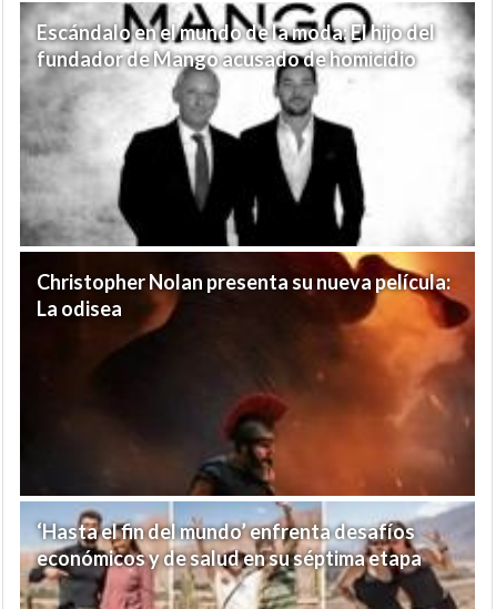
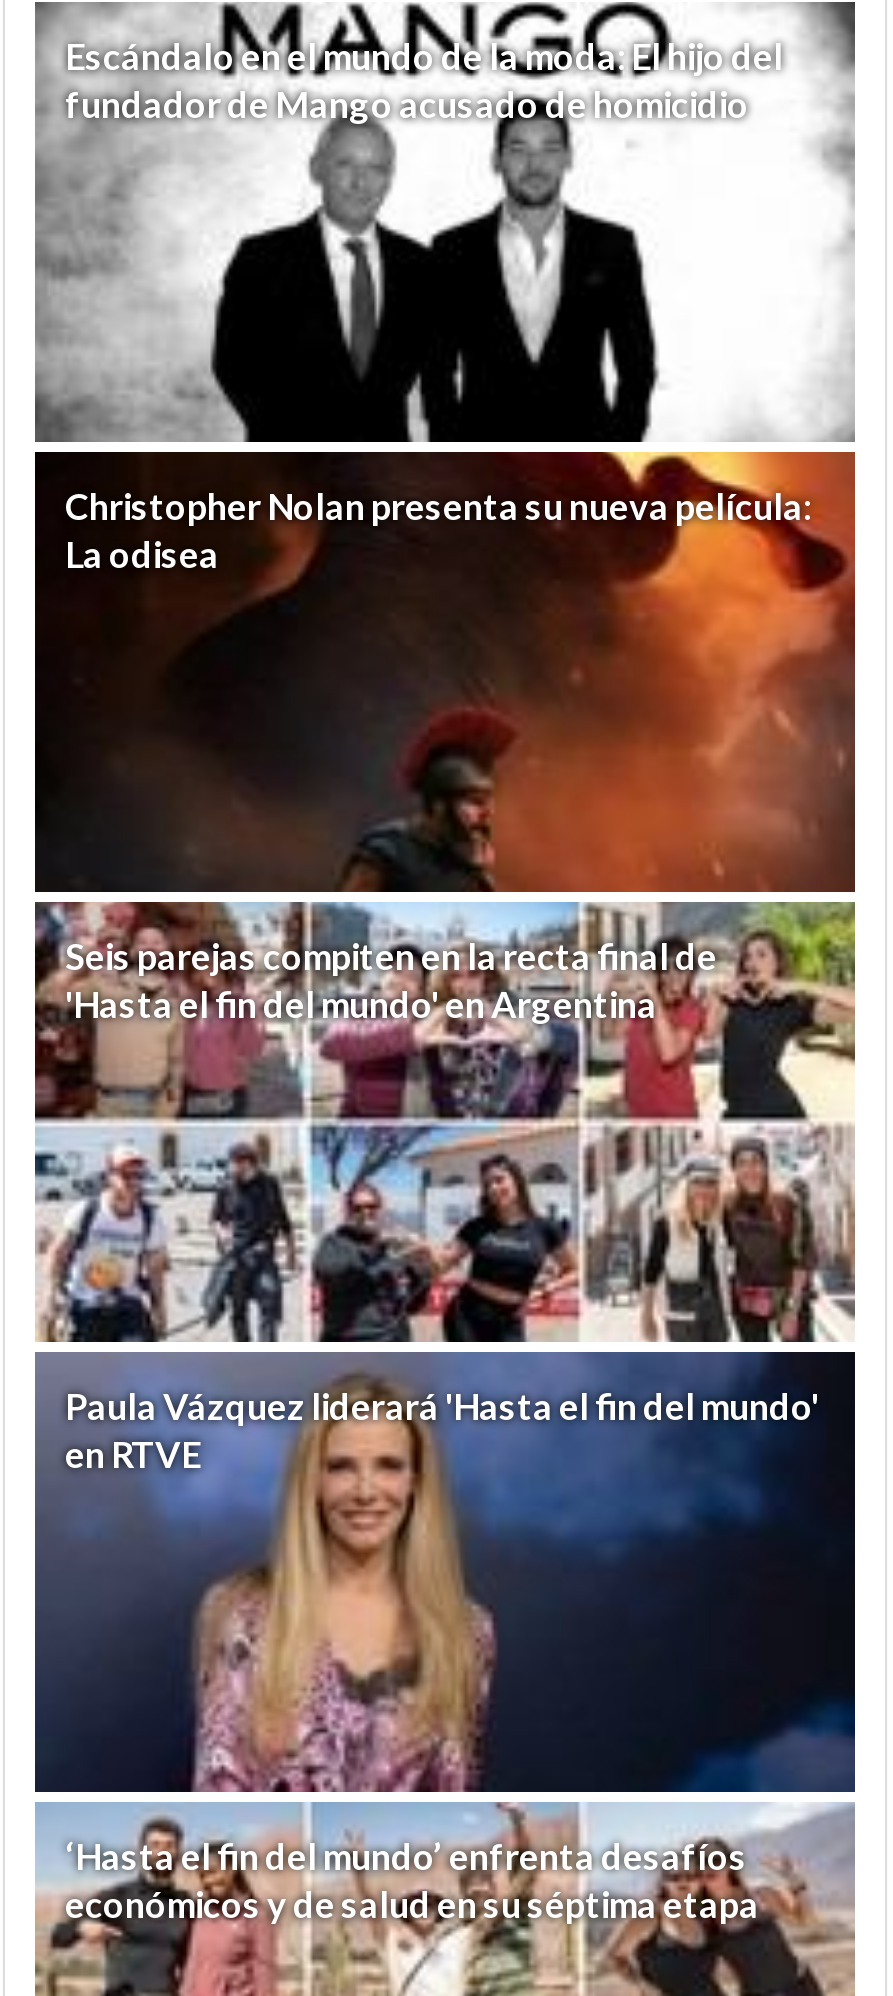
+ [image]
+ Seis parejas compiten en la recta final de
+ 'Hasta el fin del mundo' en Argentina

+ Paula Vázquez liderará 'Hasta el fin del mundo'
+ en RTVE
